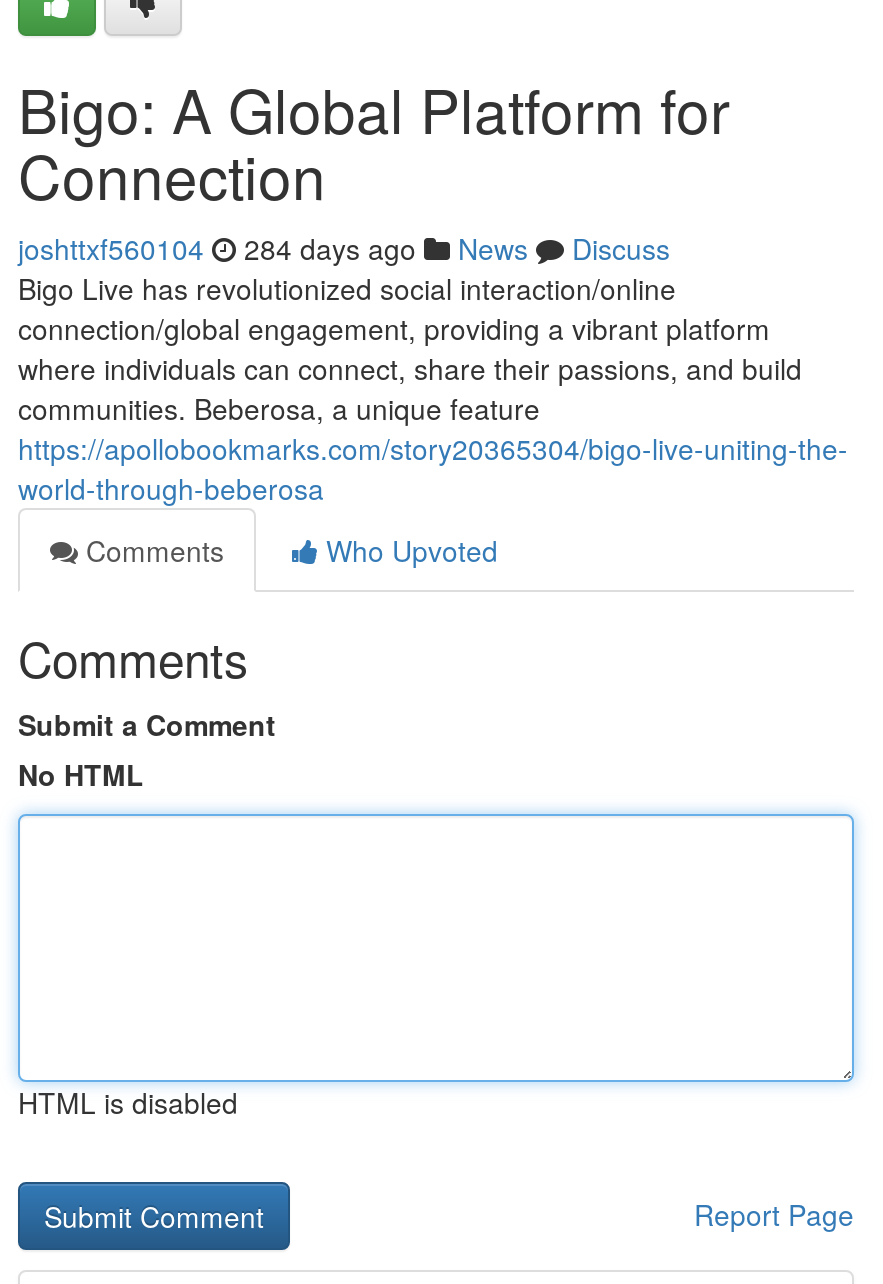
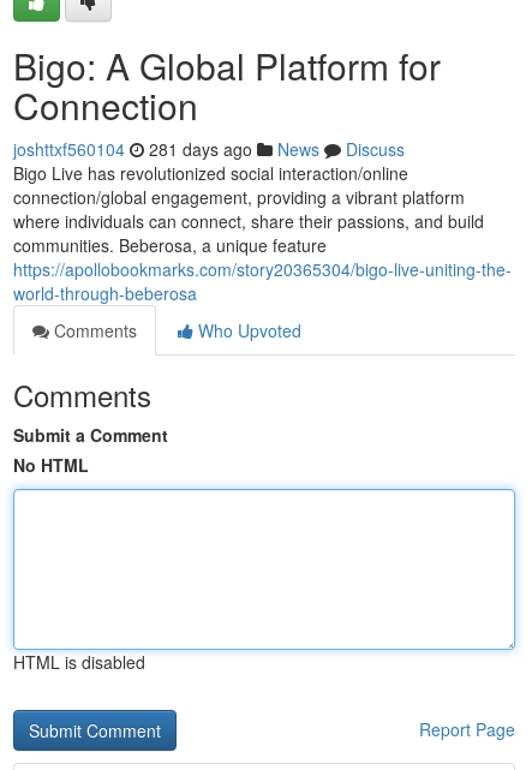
- joshttxf560104 284 days ago News Discuss
+ joshttxf560104 281 days ago News Discuss
